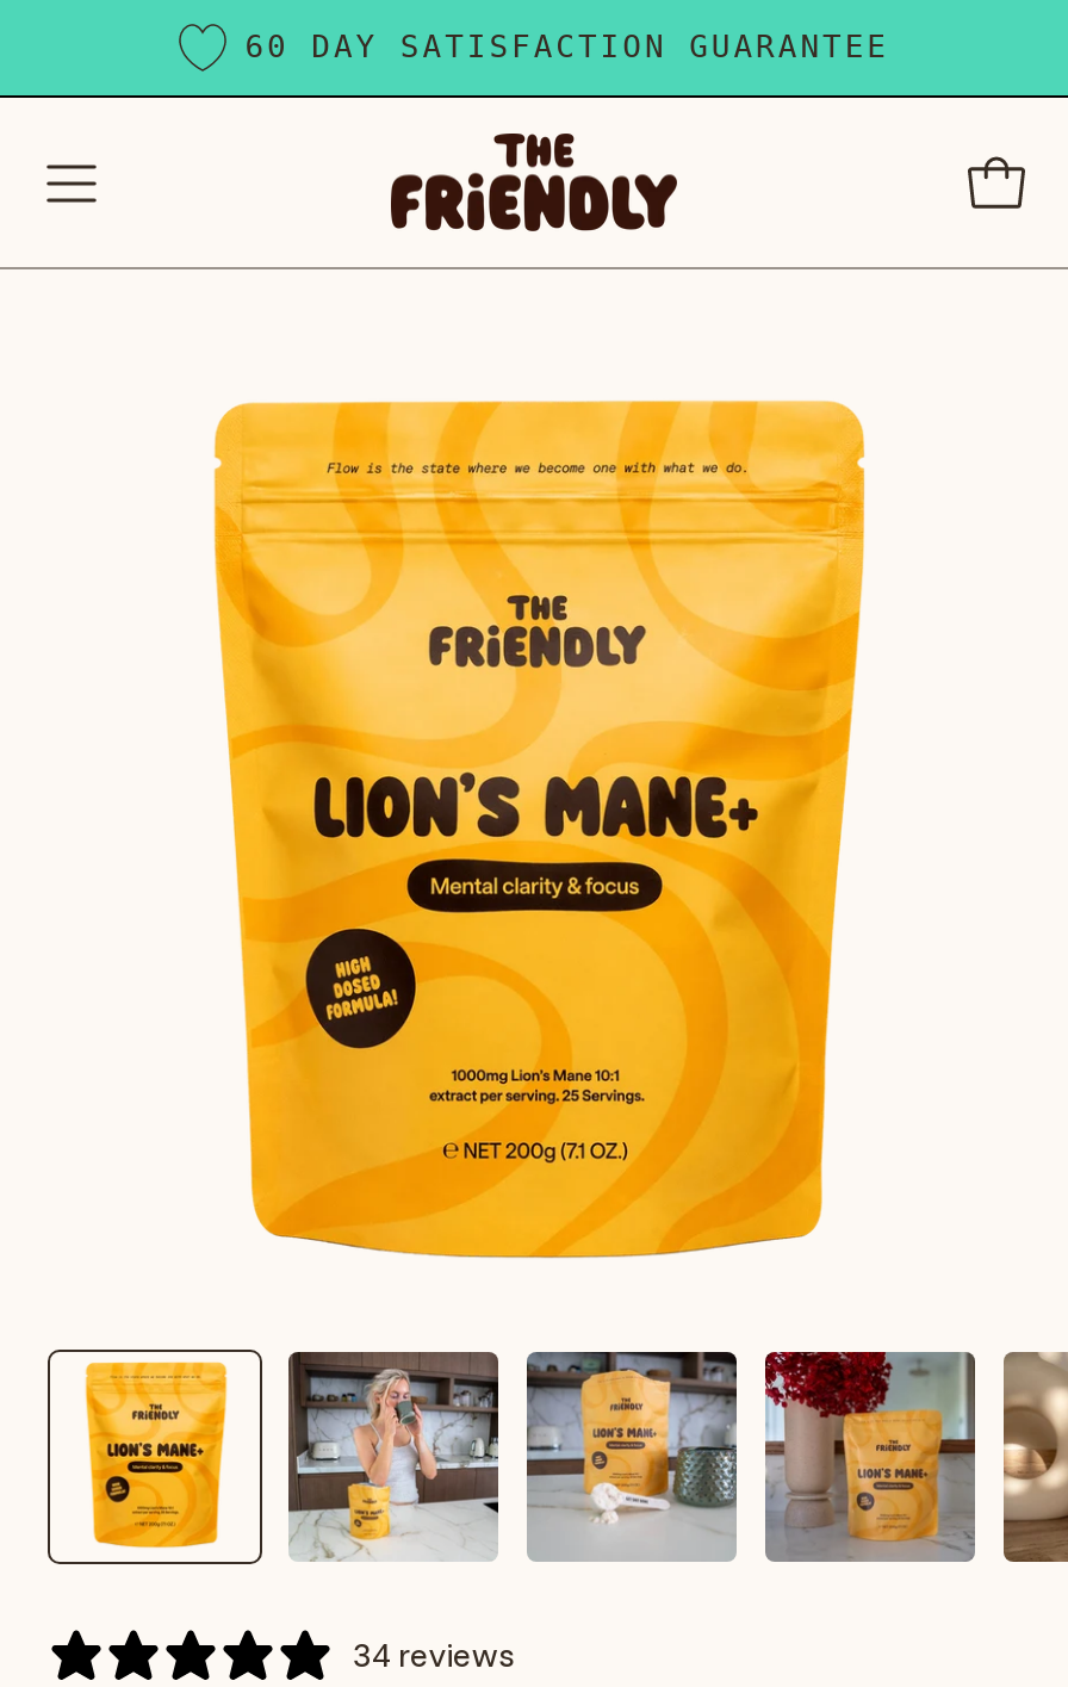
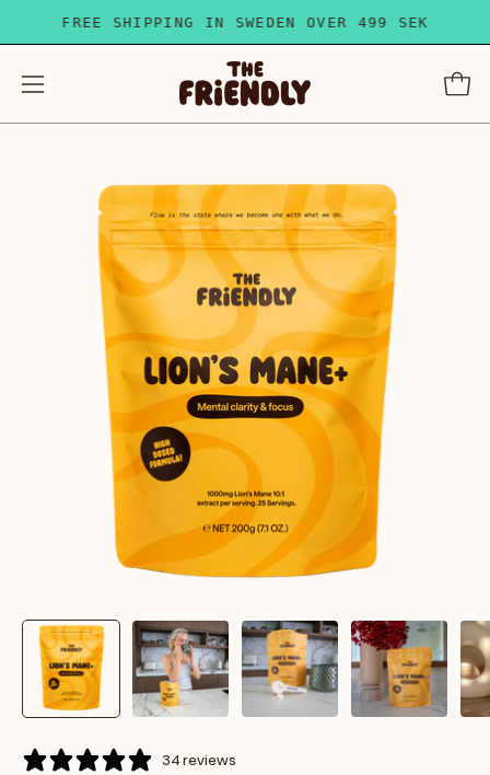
- 60 DAY SATISFACTION GUARANTEE
+ FREE SHIPPING IN SWEDEN OVER 499 SEK
